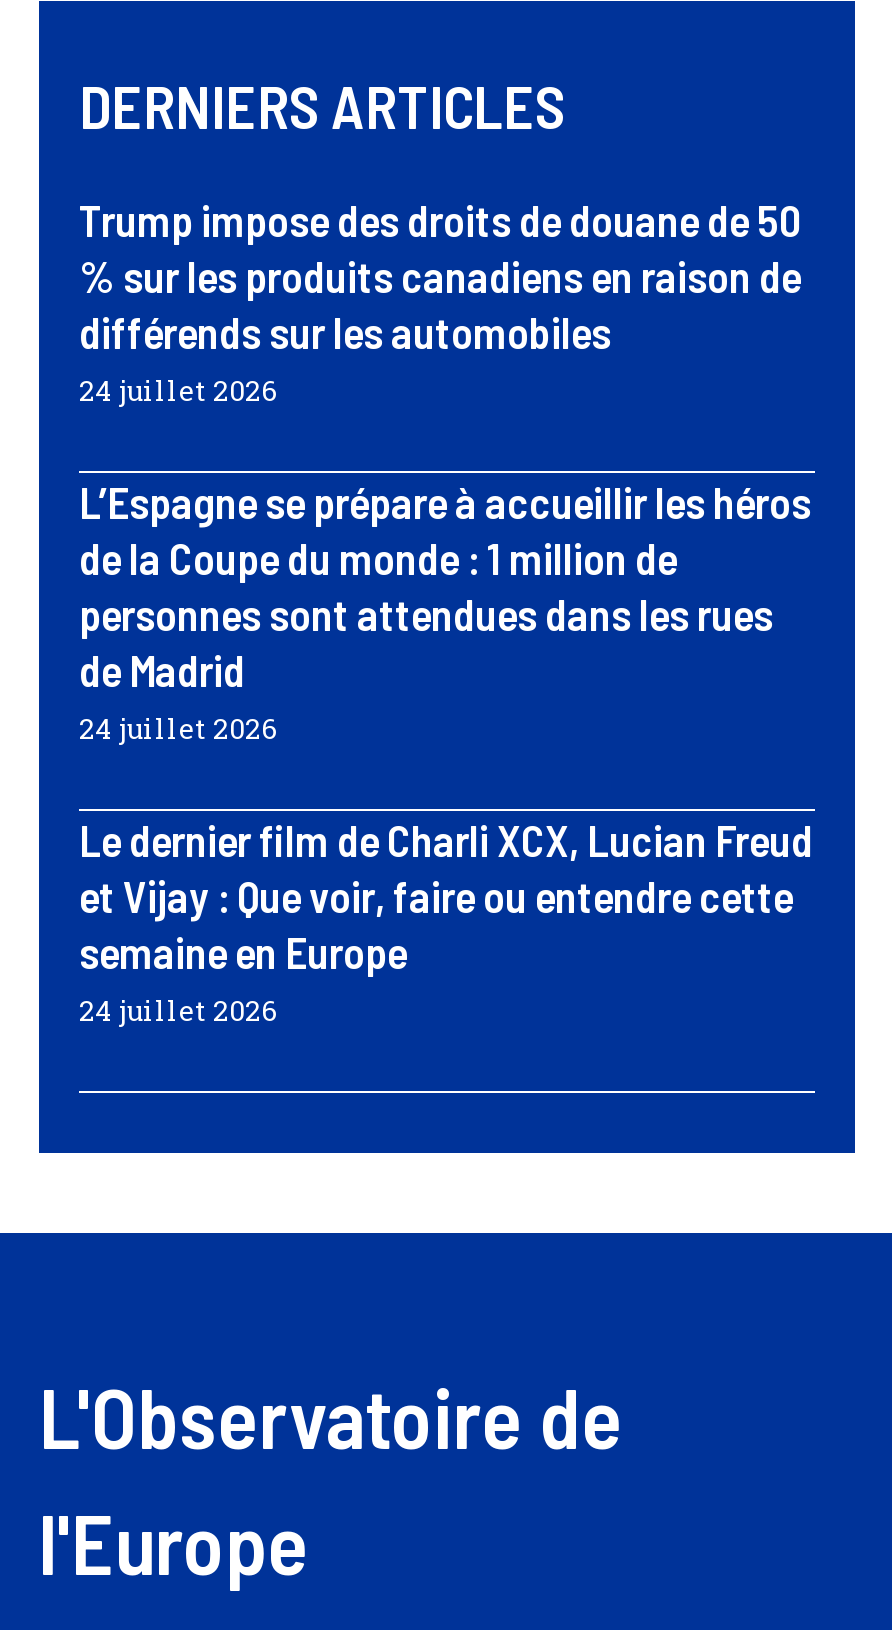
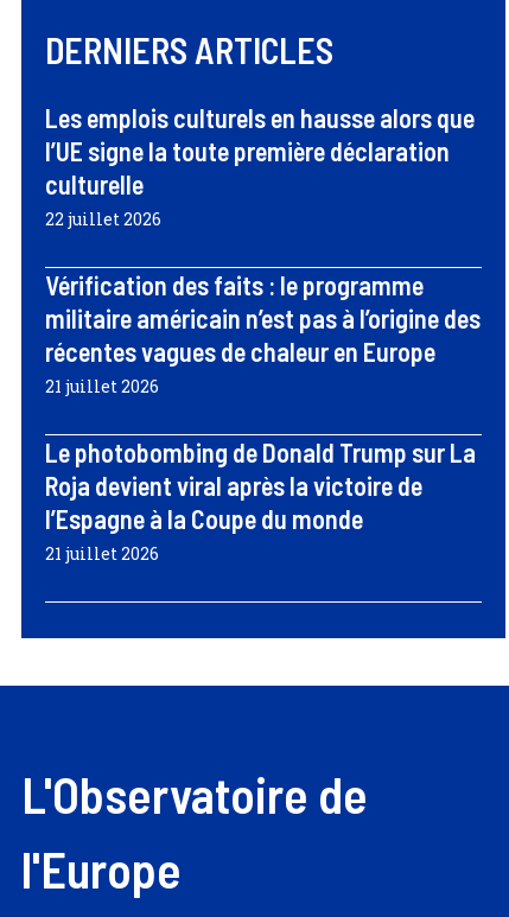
- Trump impose des droits de douane de 50
- % sur les produits canadiens en raison de
- différends sur les automobiles
- 24 juillet 2026
+ Les emplois culturels en hausse alors que
+ l’UE signe la toute première déclaration
+ culturelle
+ 22 juillet 2026

- L’Espagne se prépare à accueillir les héros
- de la Coupe du monde : 1 million de
- personnes sont attendues dans les rues
- de Madrid
- 24 juillet 2026
+ Vérification des faits : le programme
+ militaire américain n’est pas à l’origine des
+ récentes vagues de chaleur en Europe
+ 21 juillet 2026

- Le dernier film de Charli XCX, Lucian Freud
- et Vijay : Que voir, faire ou entendre cette
- semaine en Europe
- 24 juillet 2026
+ Le photobombing de Donald Trump sur La
+ Roja devient viral après la victoire de
+ l’Espagne à la Coupe du monde
+ 21 juillet 2026
